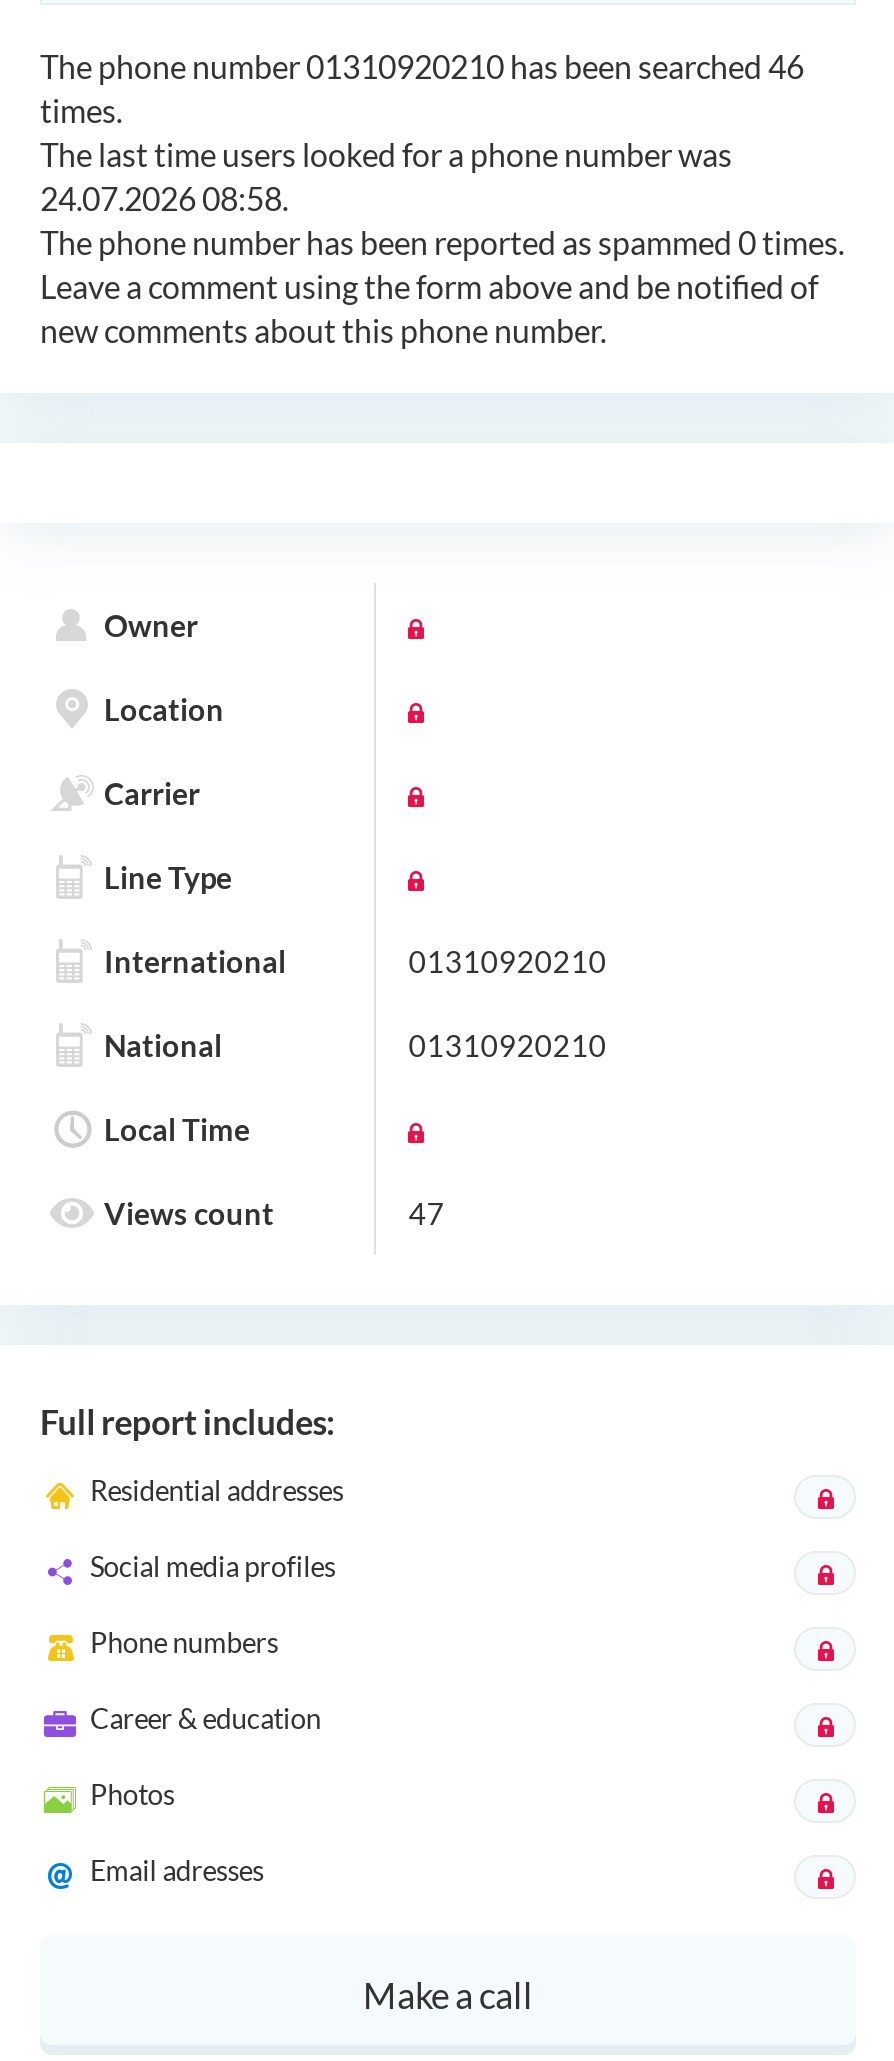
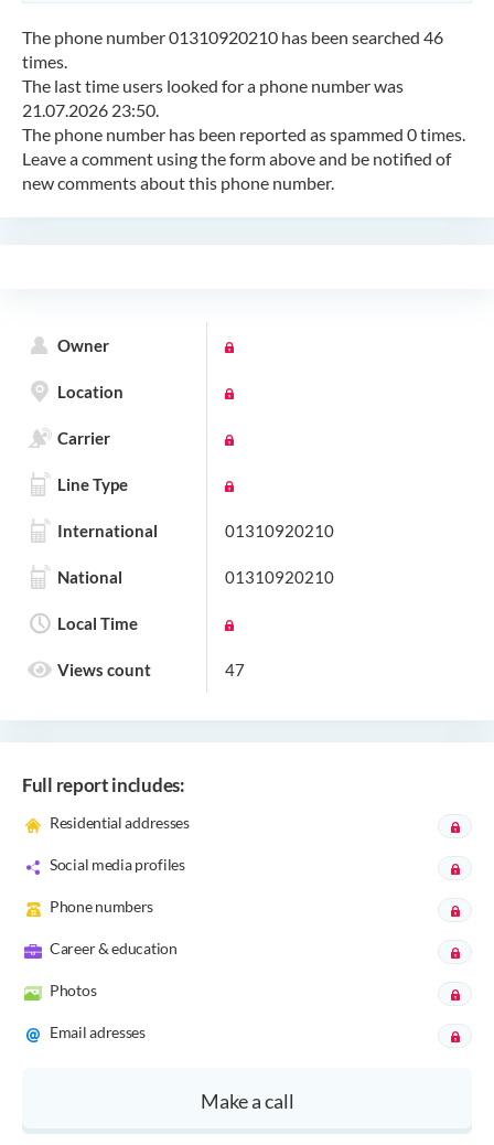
- 24.07.2026 08:58.
+ 21.07.2026 23:50.
